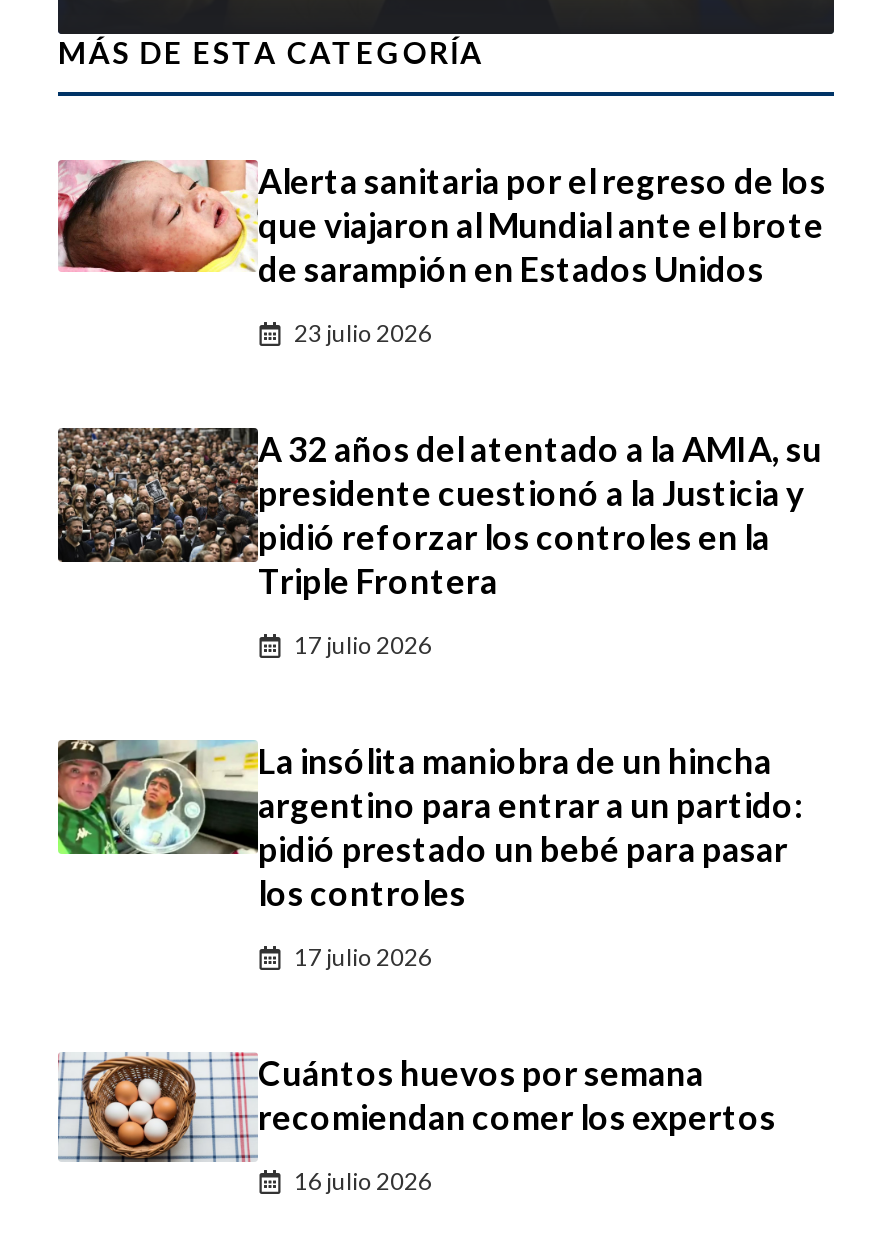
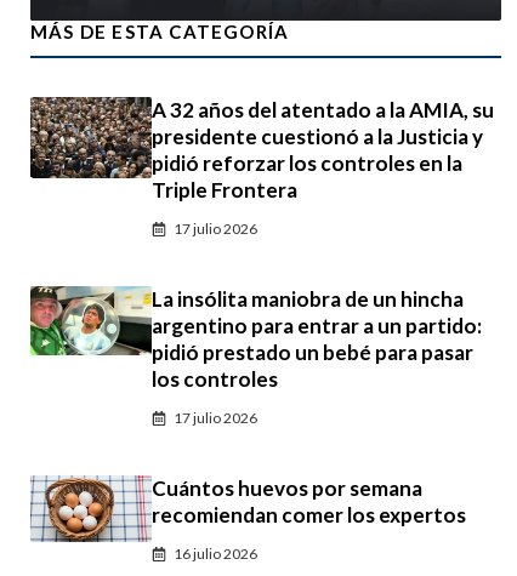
- [image]
- Alerta sanitaria por el regreso de los
- que viajaron al Mundial ante el brote
- de sarampión en Estados Unidos
- 23 julio 2026
